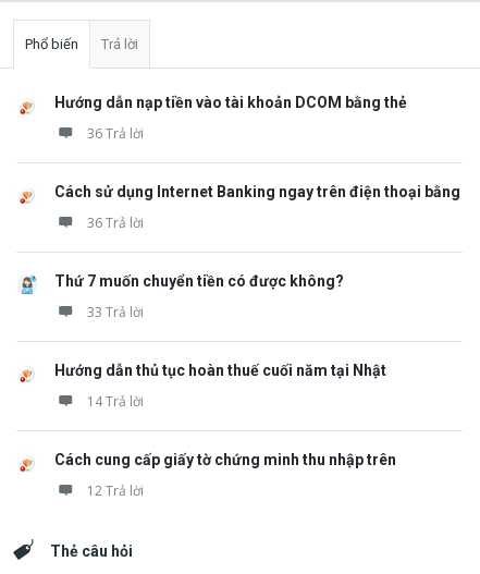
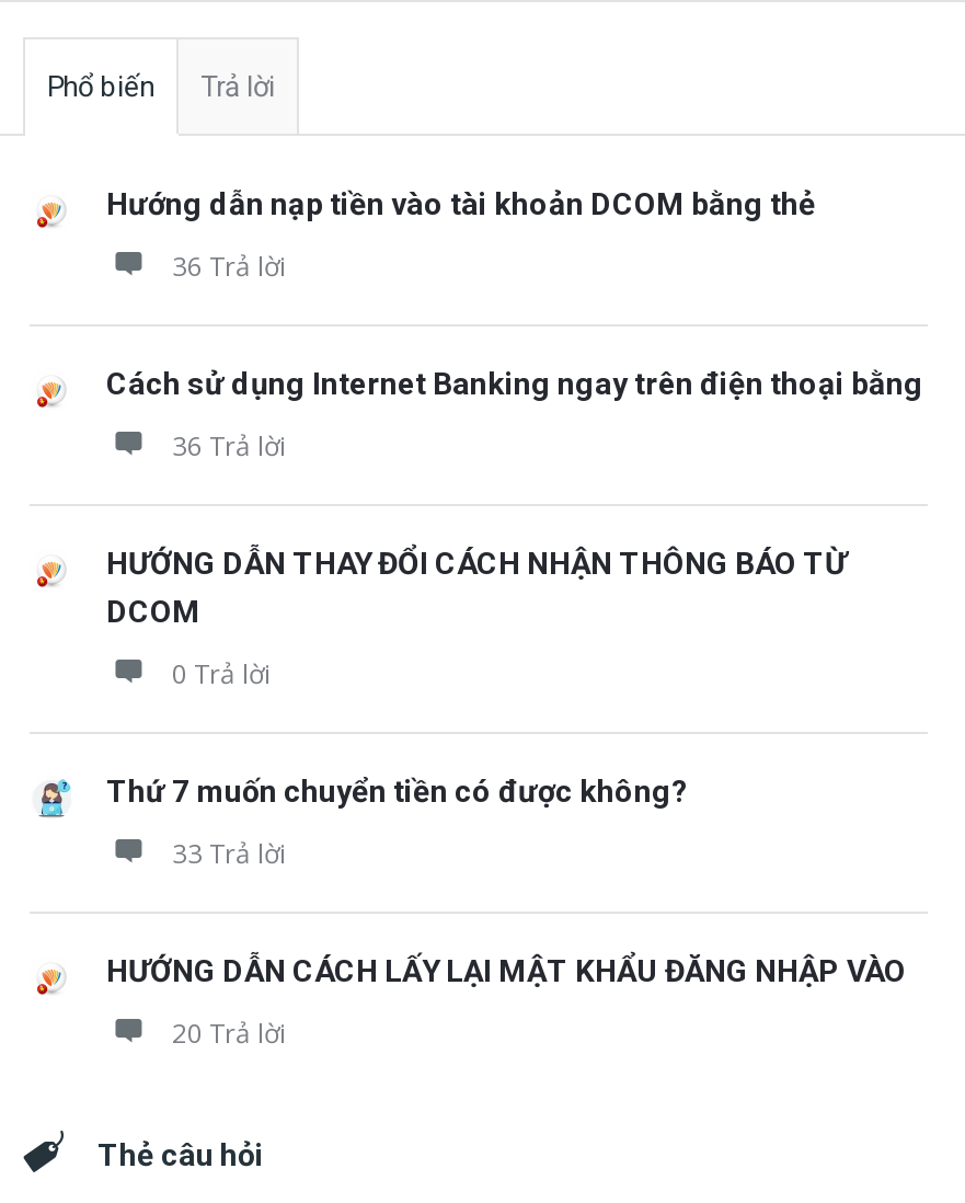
+ HƯỚNG DẪN THAY ĐỔI CÁCH NHẬN THÔNG BÁO TỪ
+ DCOM
+ 0 Trả lời

moved down: Thứ 7 muốn chuyển tiền có được không? | 33 Trả lời

- Hướng dẫn thủ tục hoàn thuế cuối năm tại Nhật
- 14 Trả lời
- Cách cung cấp giấy tờ chứng minh thu nhập trên
- 12 Trả lời
+ HƯỚNG DẪN CÁCH LẤY LẠI MẬT KHẨU ĐĂNG NHẬP VÀO
+ 20 Trả lời
